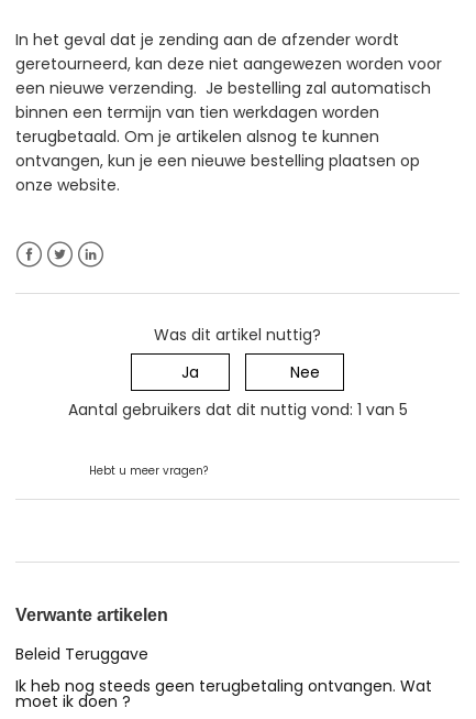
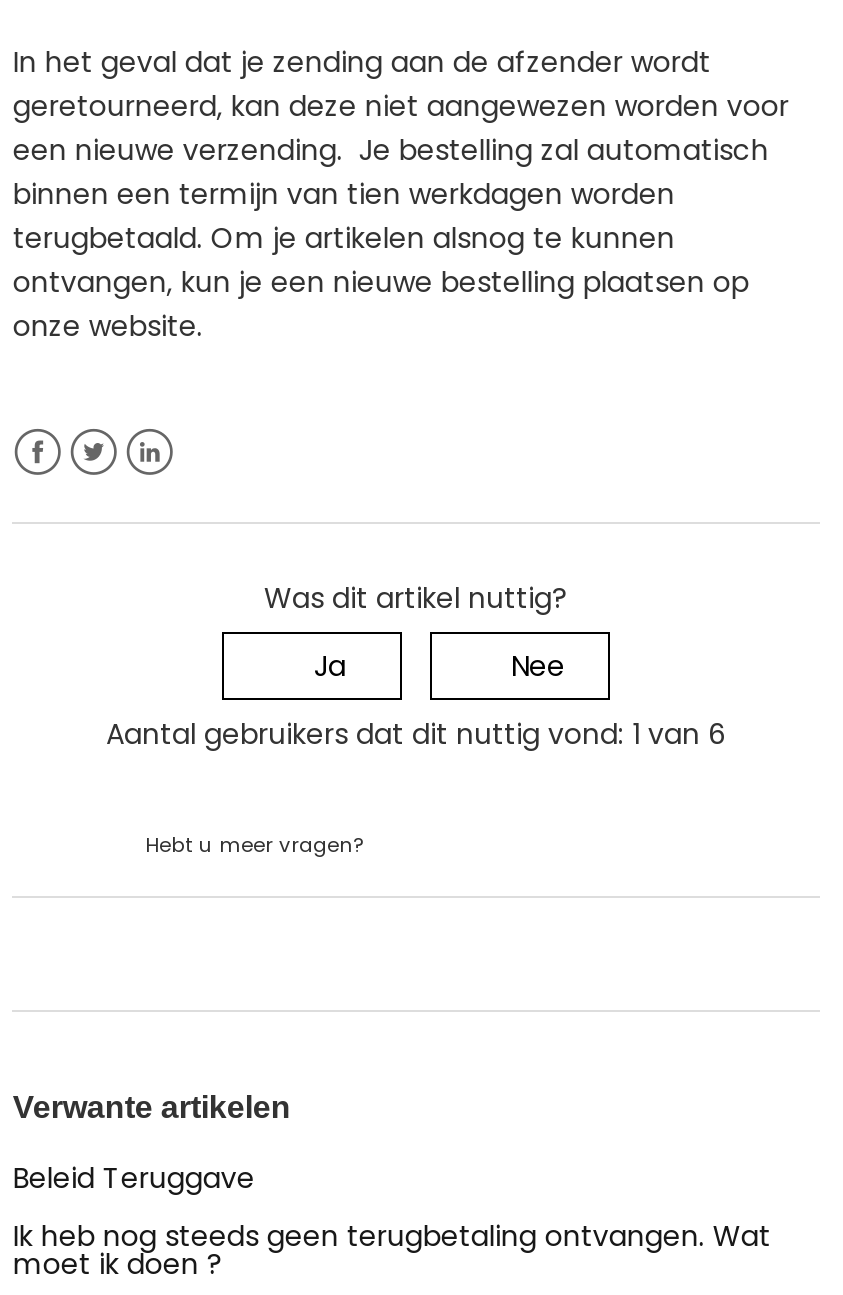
- Aantal gebruikers dat dit nuttig vond: 1 van 5
+ Aantal gebruikers dat dit nuttig vond: 1 van 6
